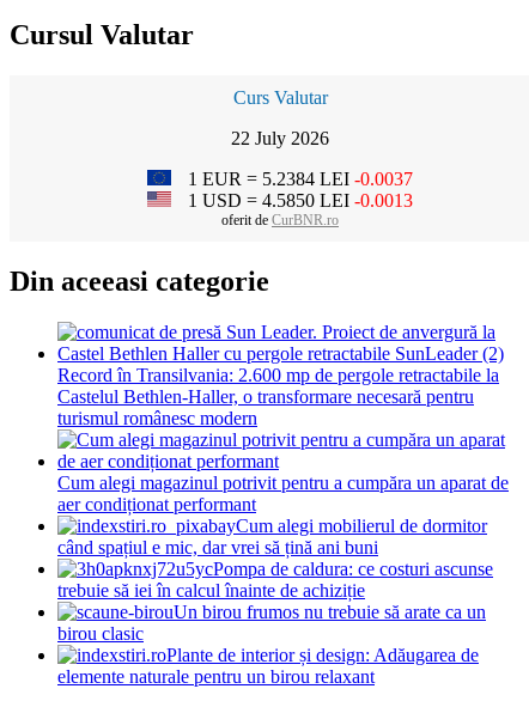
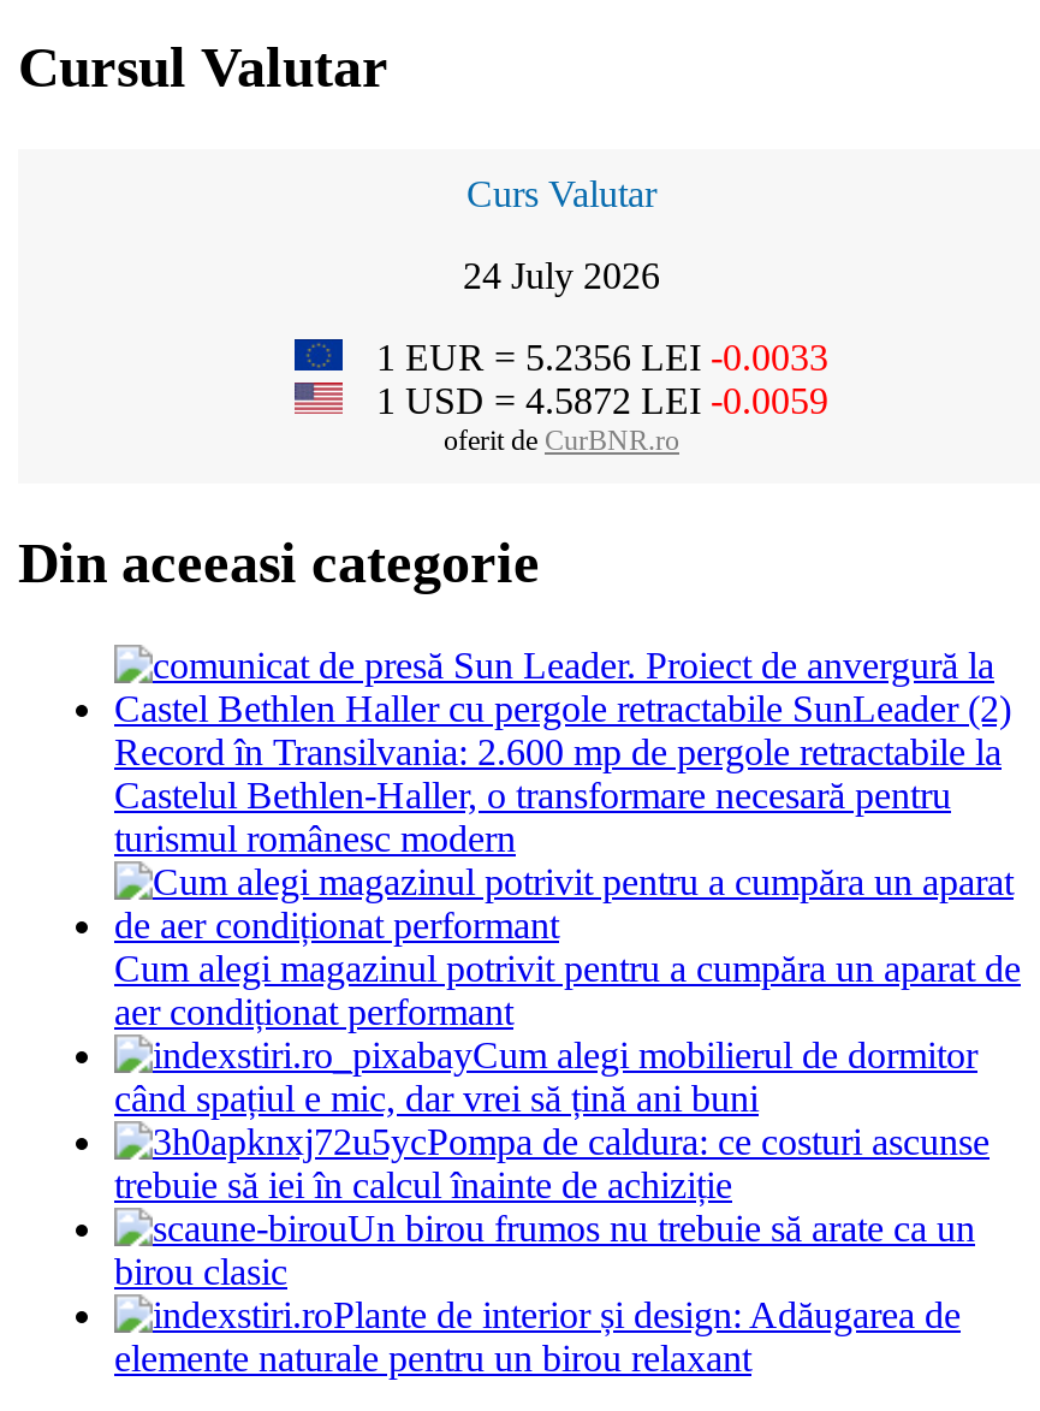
- 22 July 2026
+ 24 July 2026

- 1 EUR = 5.2384 LEI -0.0037
+ 1 EUR = 5.2356 LEI -0.0033

- 1 USD = 4.5850 LEI -0.0013
+ 1 USD = 4.5872 LEI -0.0059
